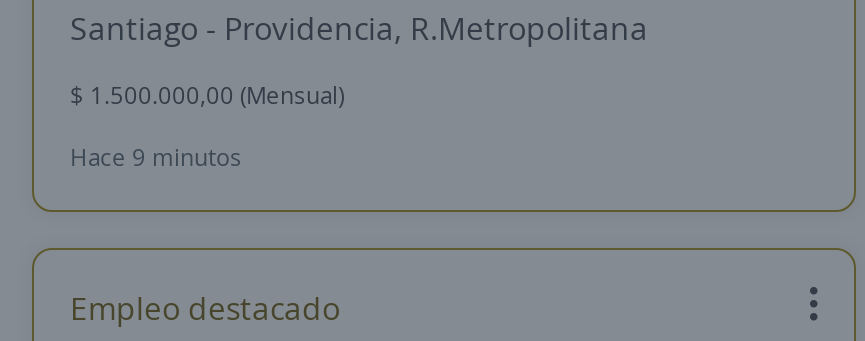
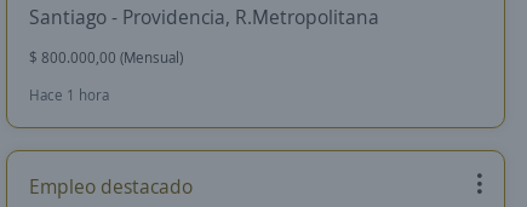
- $ 1.500.000,00 (Mensual)
+ $ 800.000,00 (Mensual)

- Hace 9 minutos
+ Hace 1 hora
